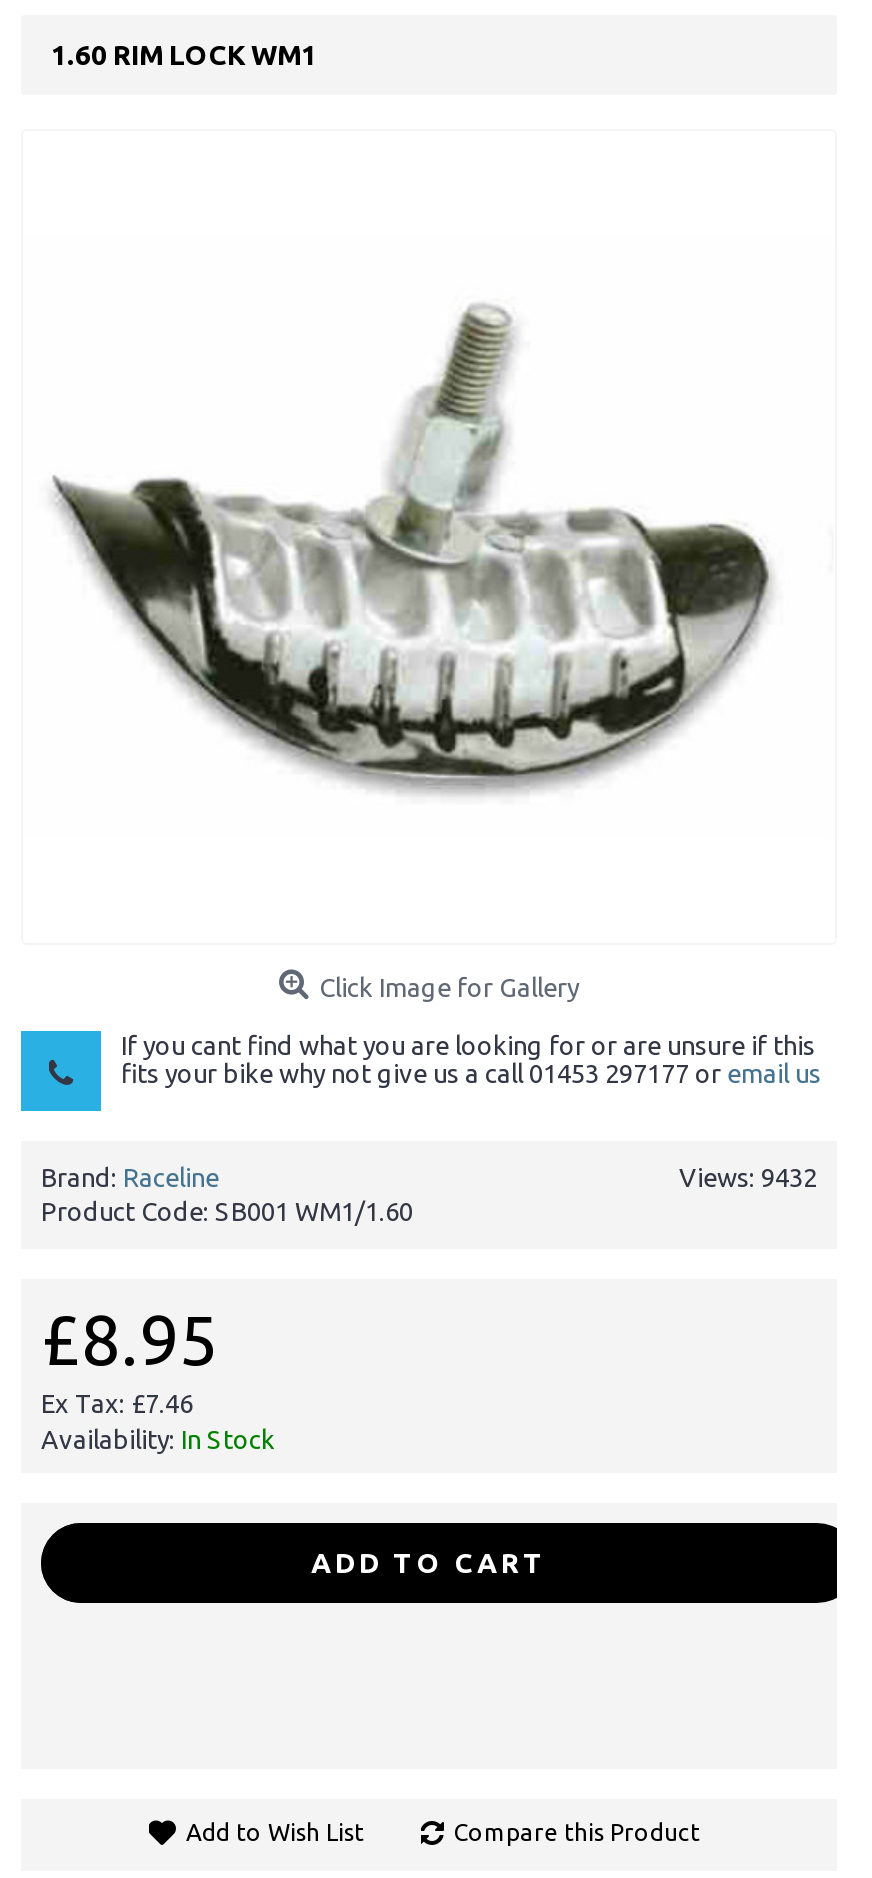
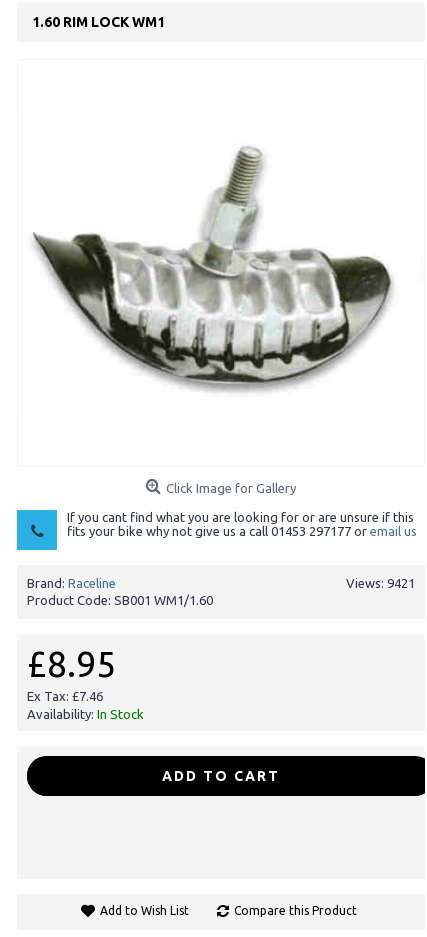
- Views: 9432
+ Views: 9421
